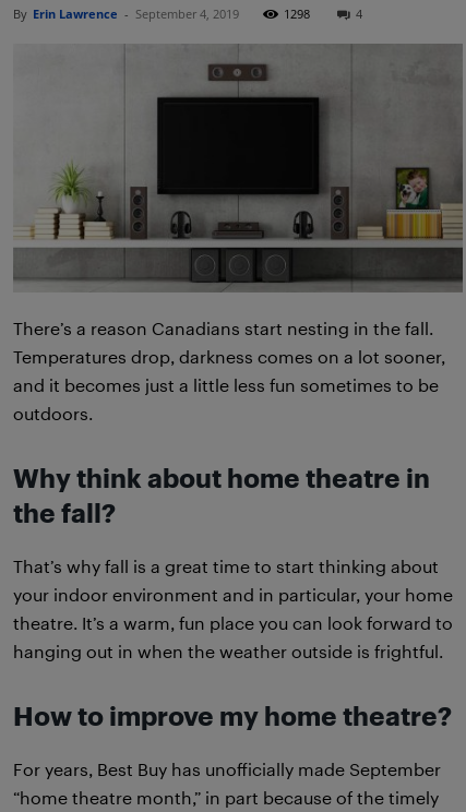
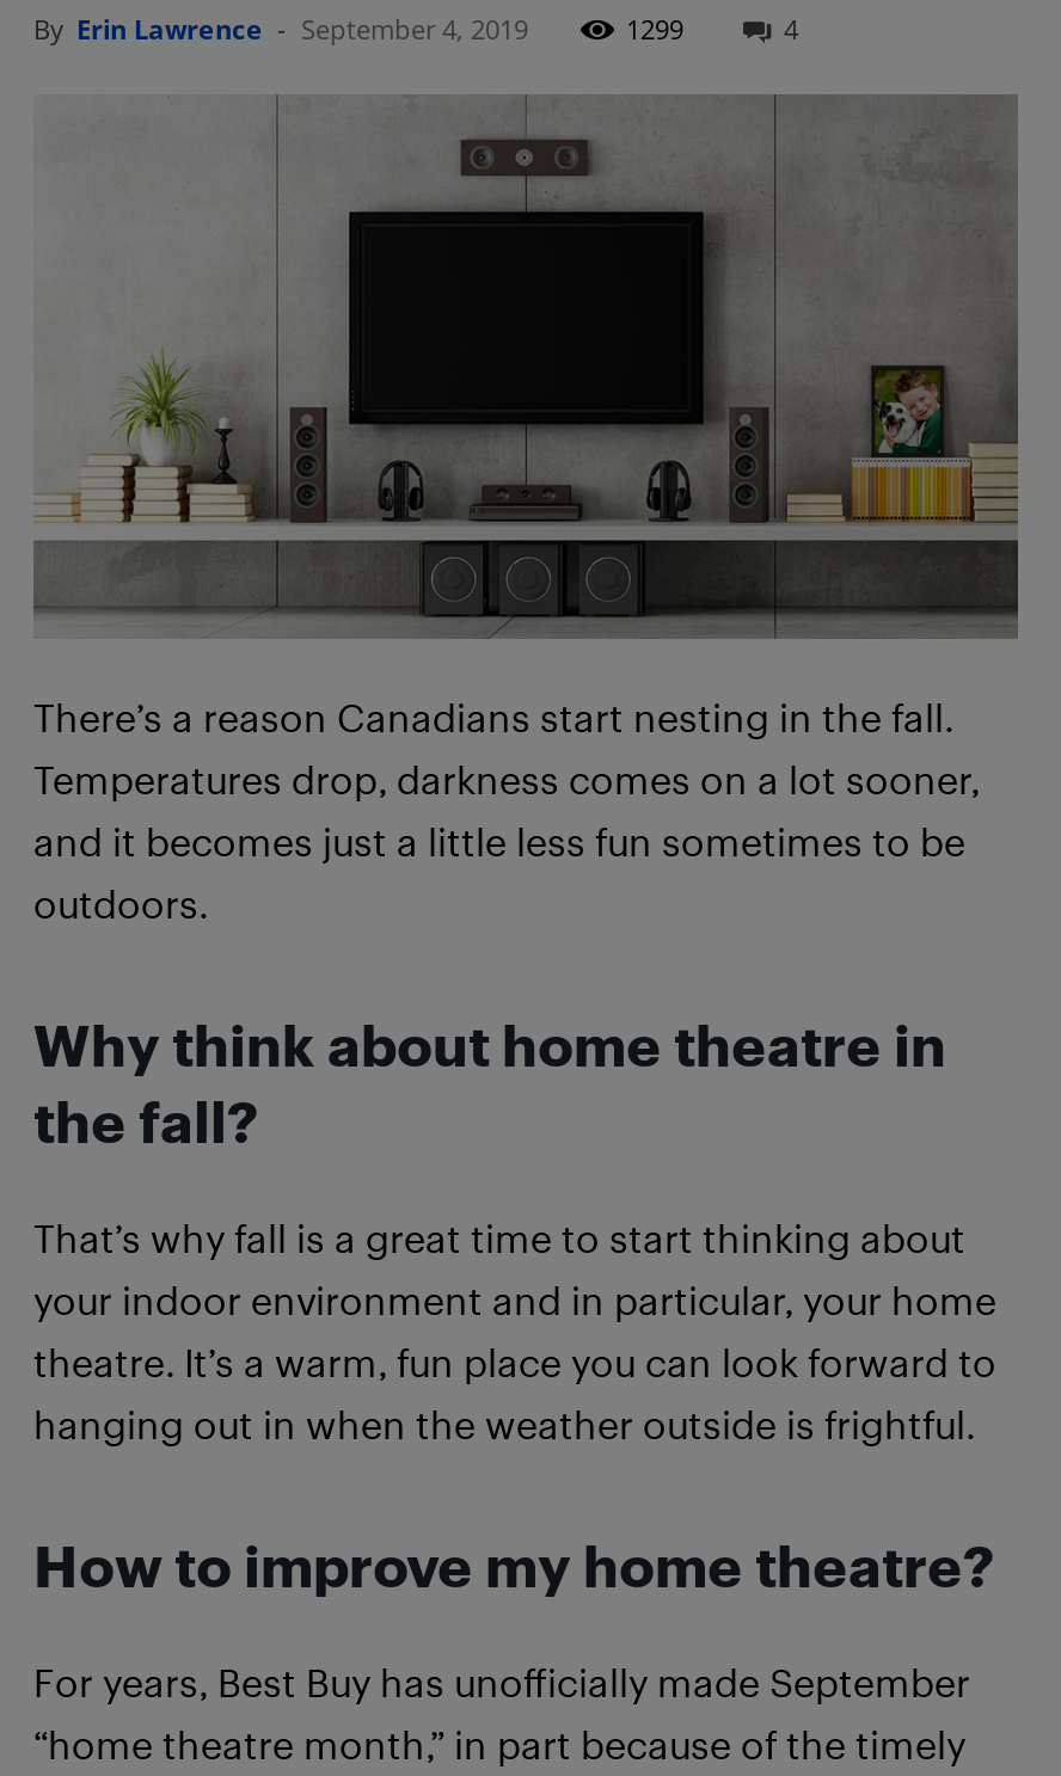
- 1298
+ 1299
